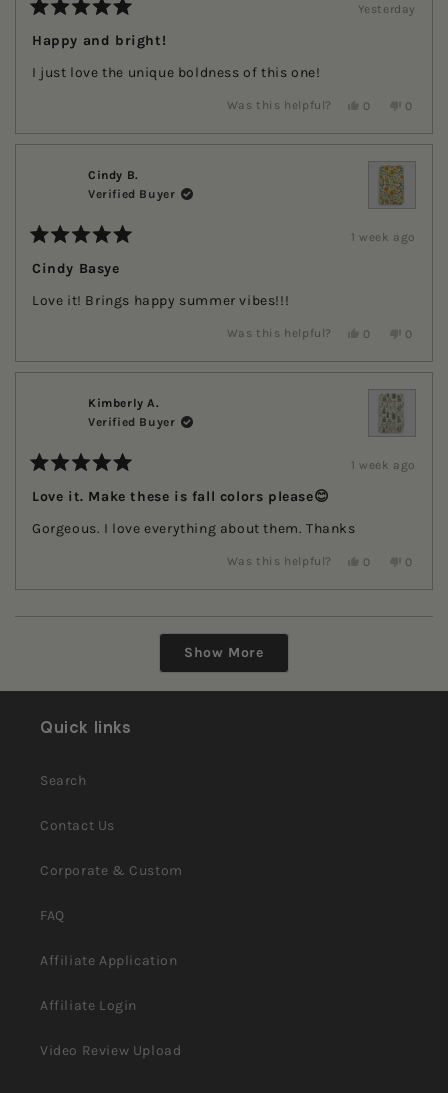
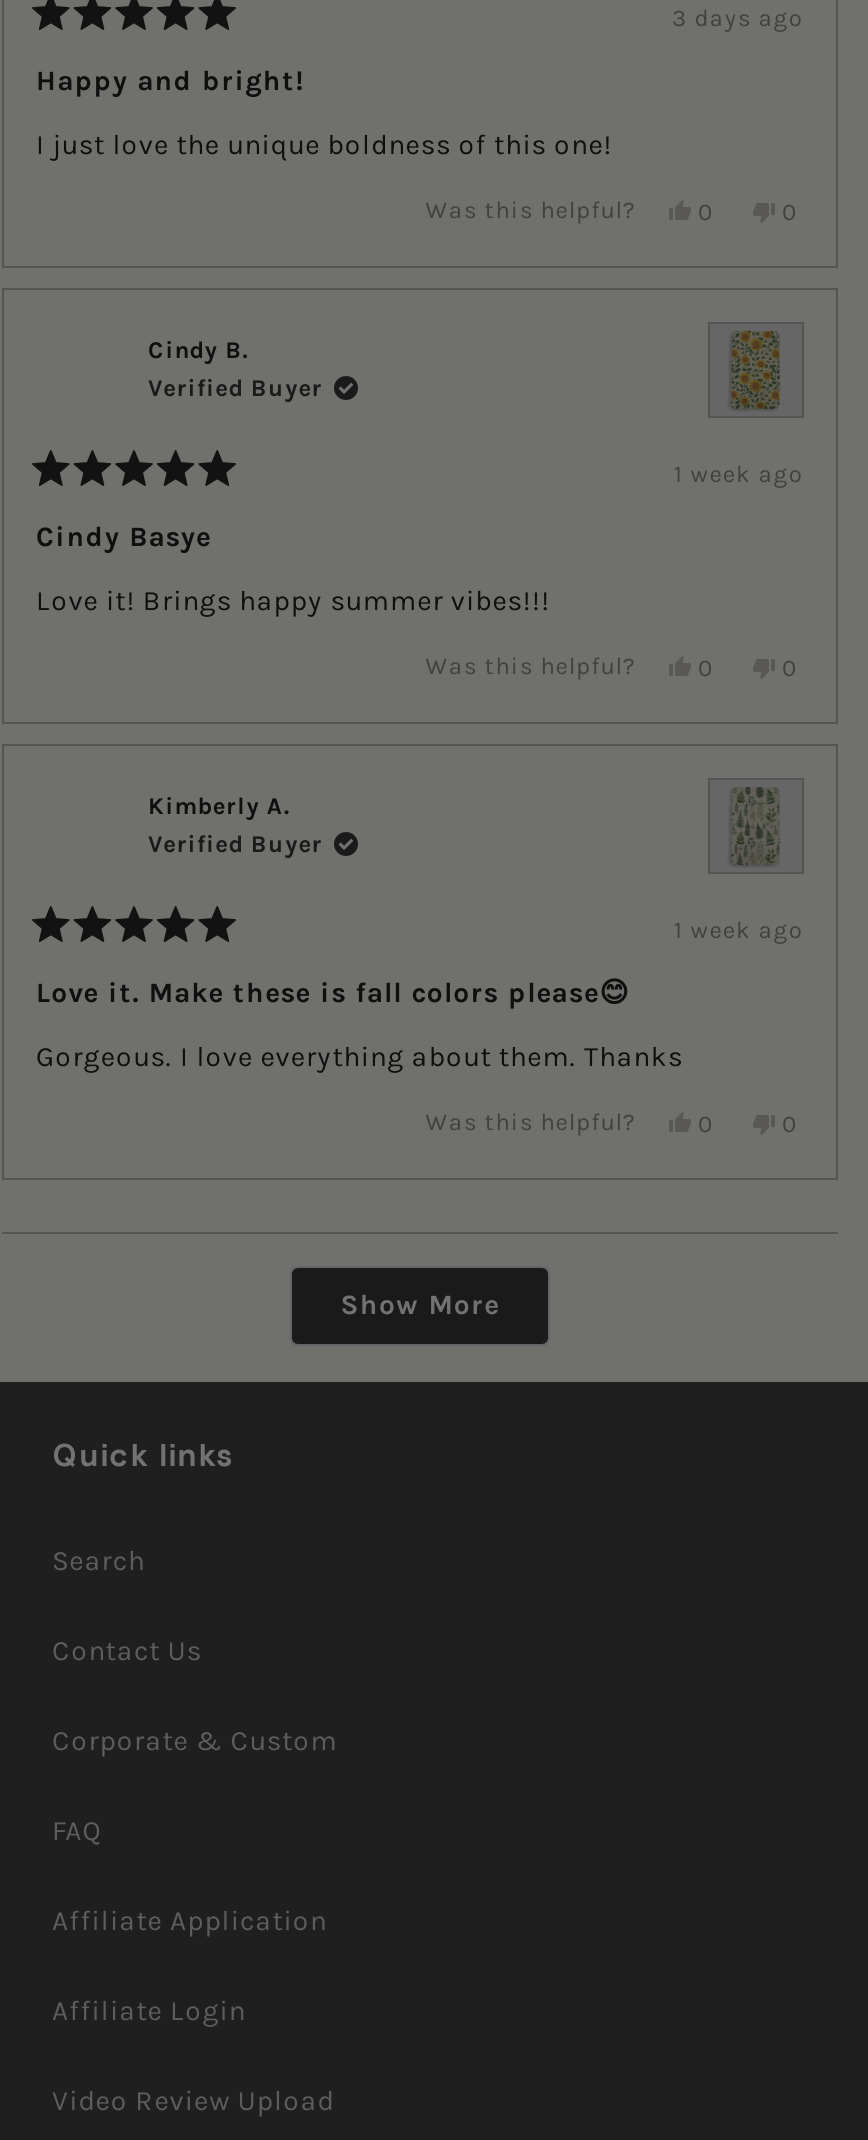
- Yesterday
+ 3 days ago
